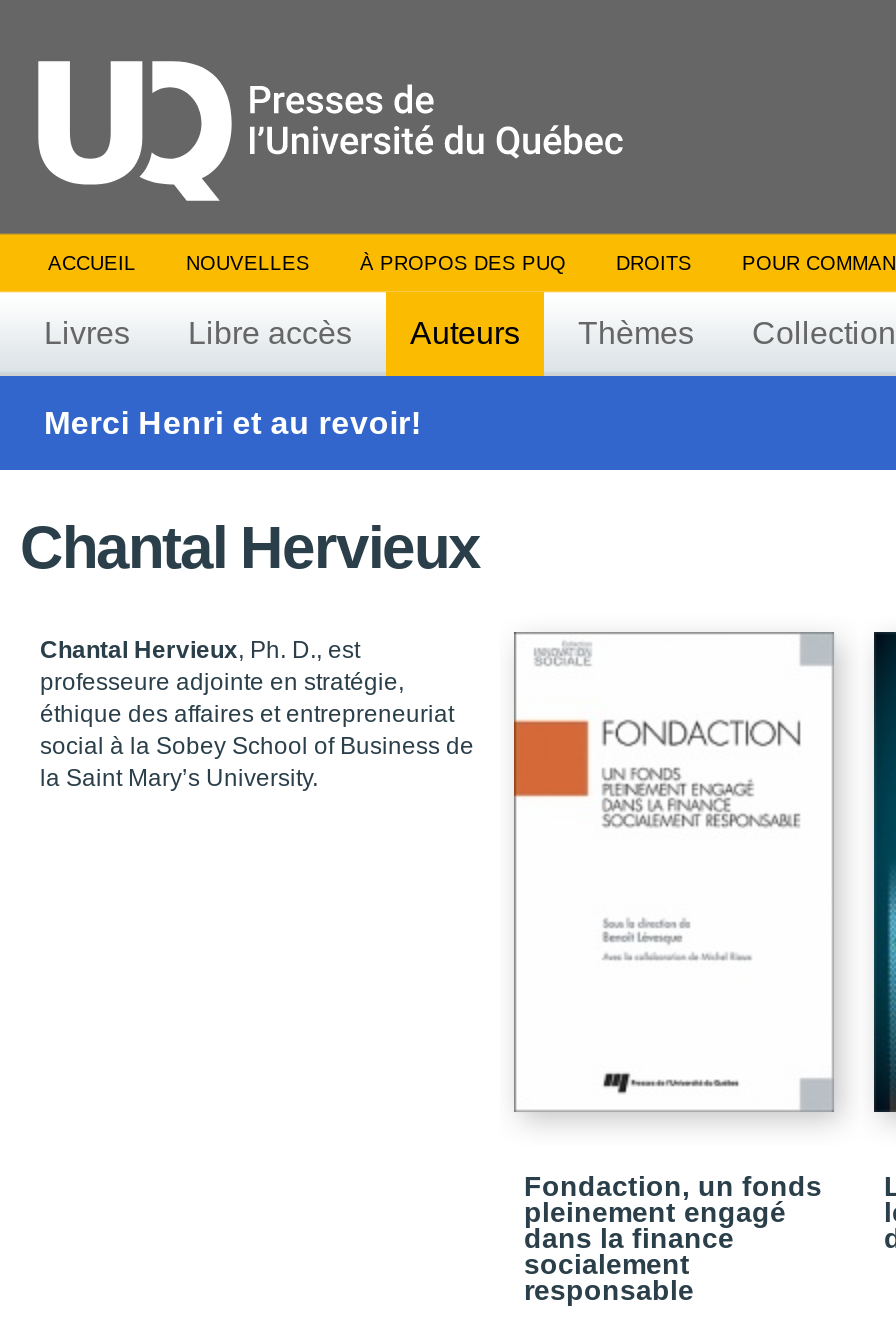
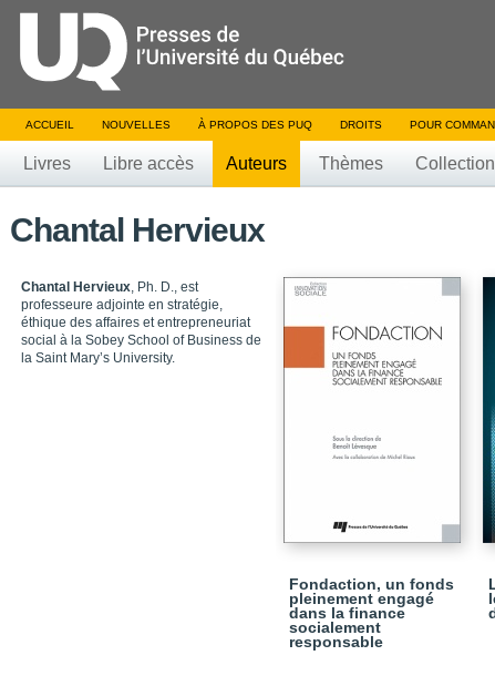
- Merci Henri et au revoir!
